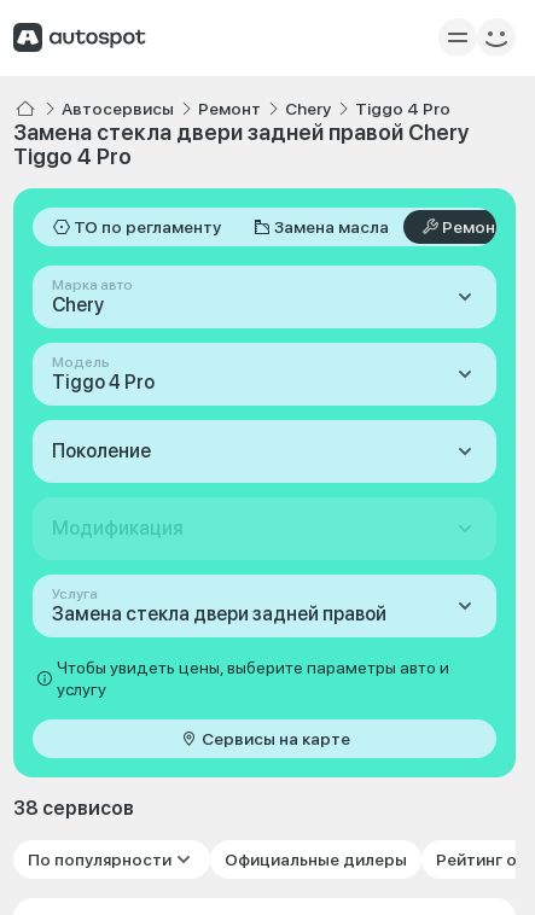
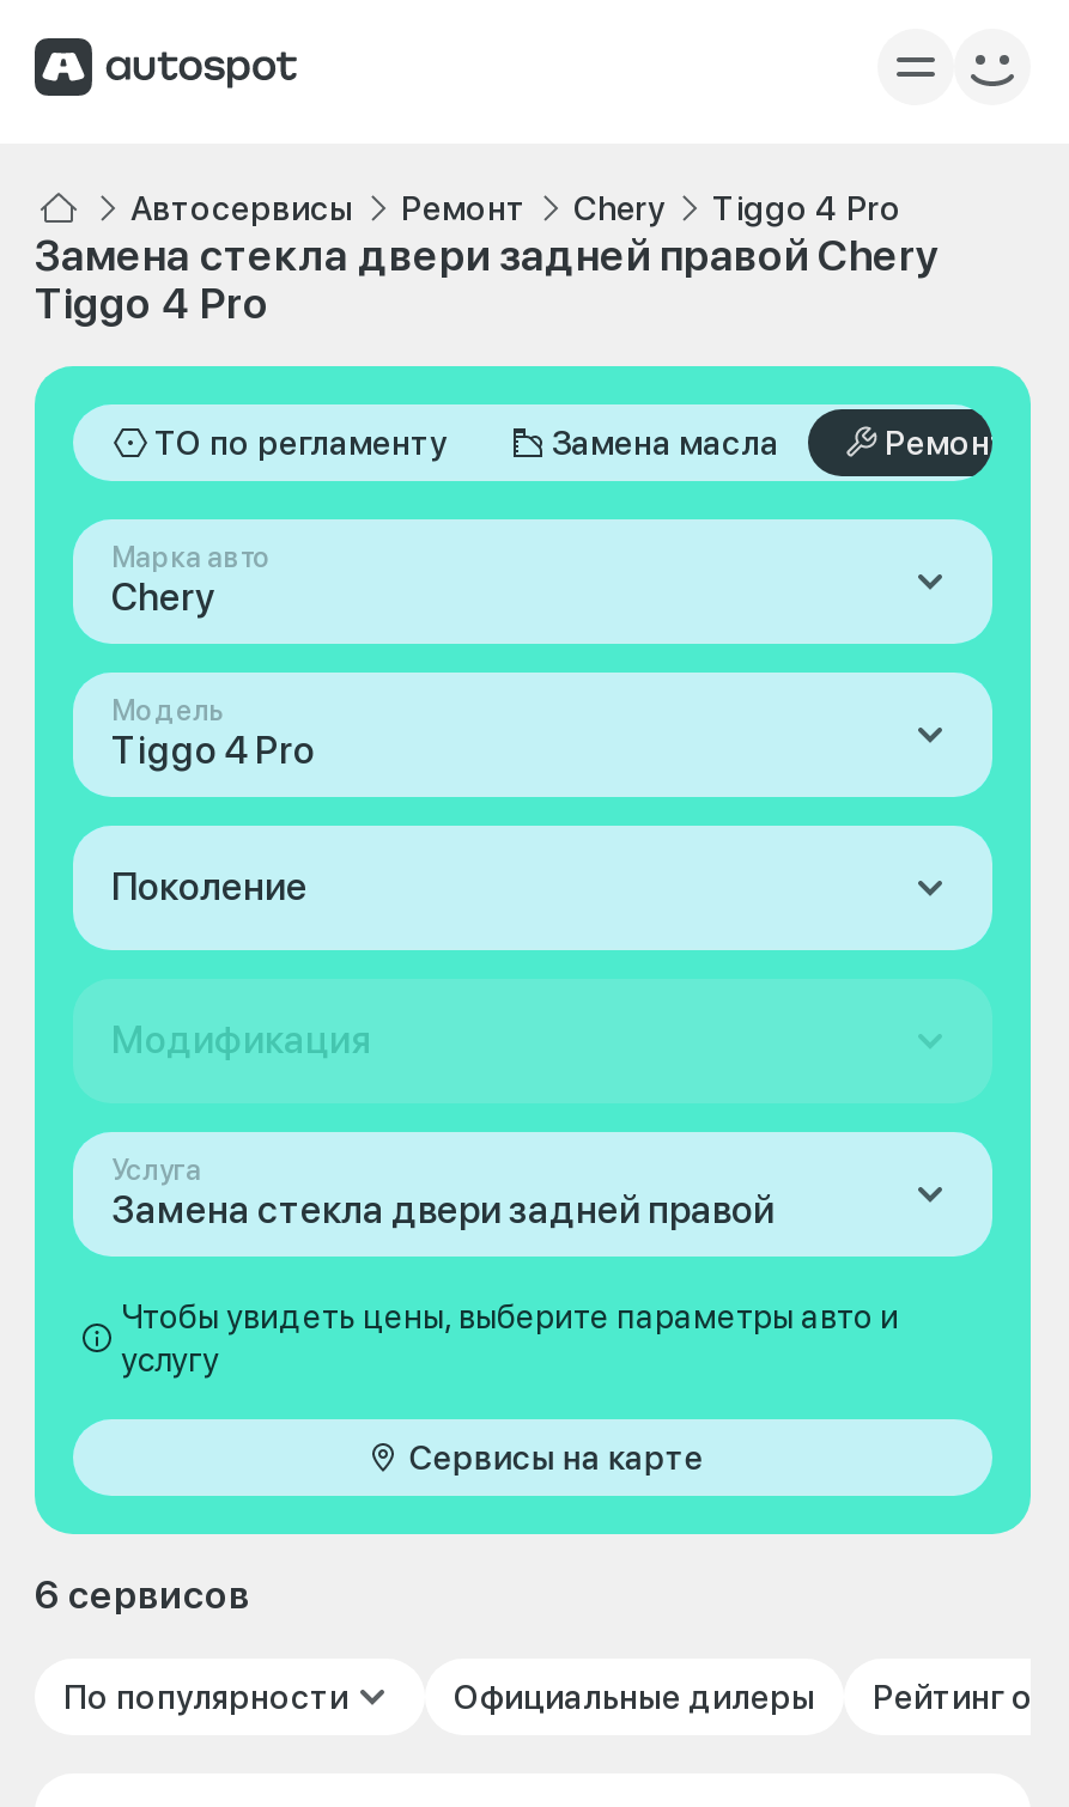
- 38 сервисов
+ 6 сервисов
